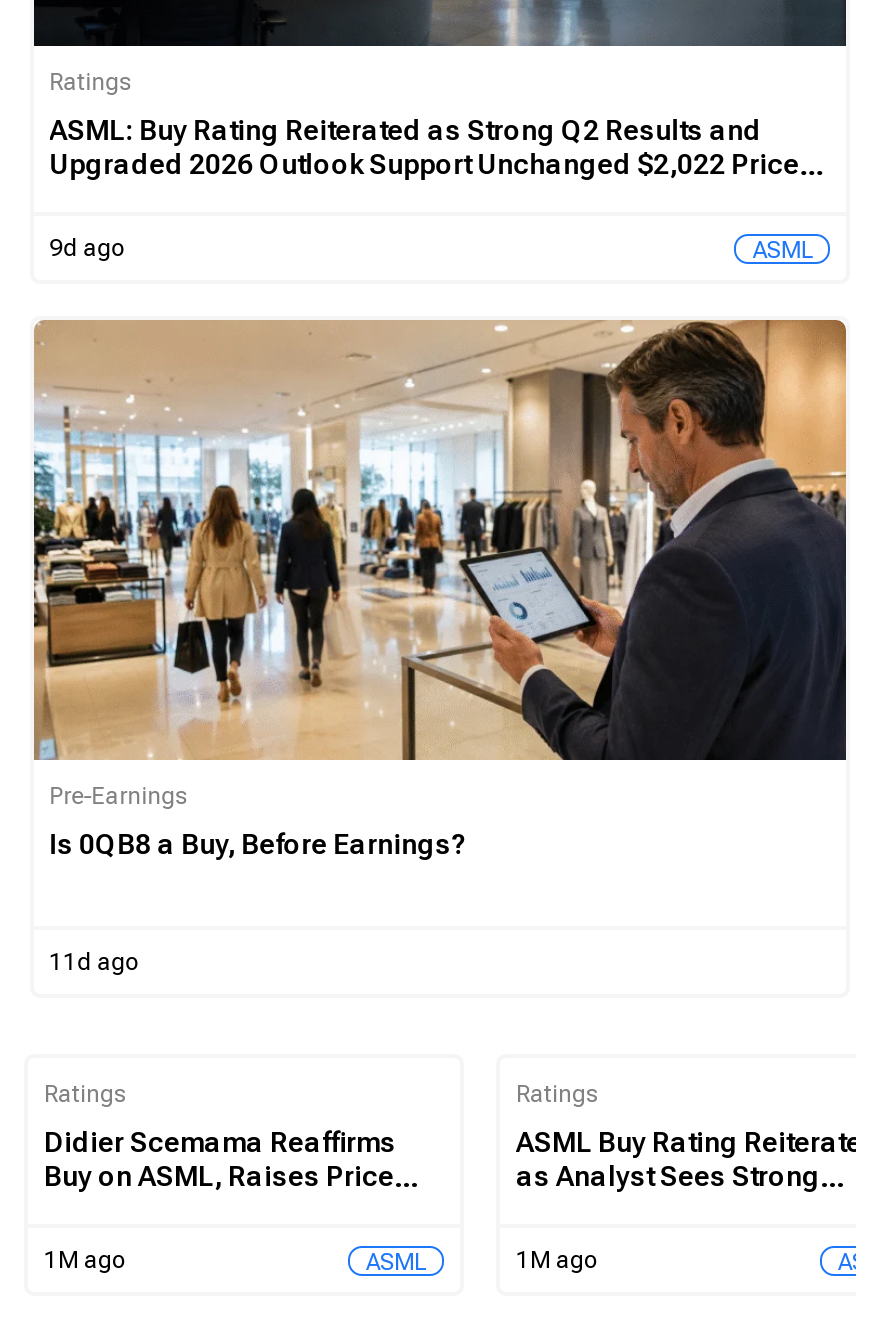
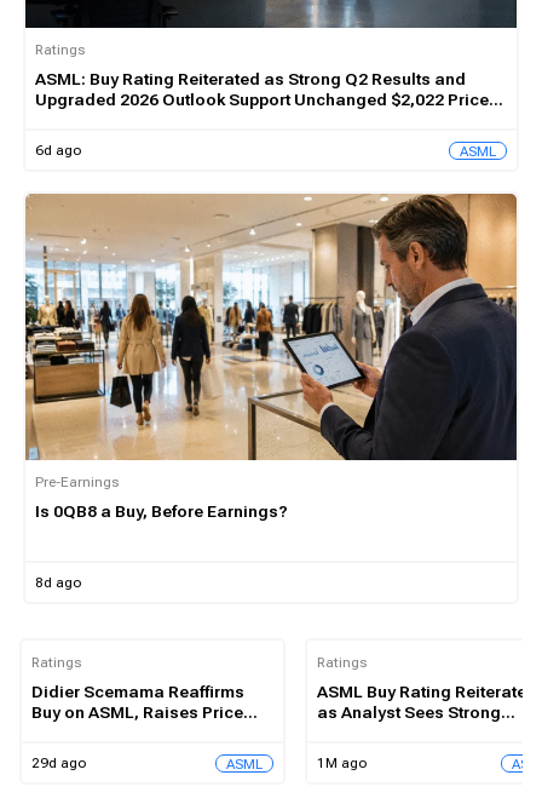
- 9d ago
+ 6d ago

- 11d ago
+ 8d ago

- 1M ago
+ 29d ago
